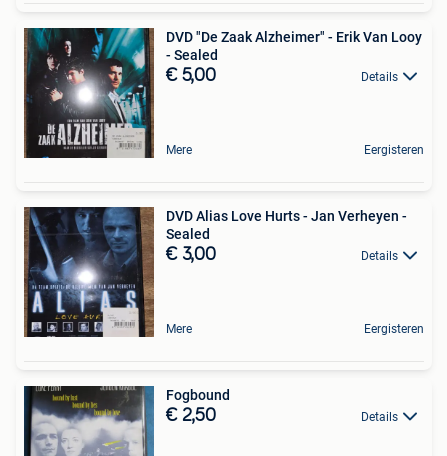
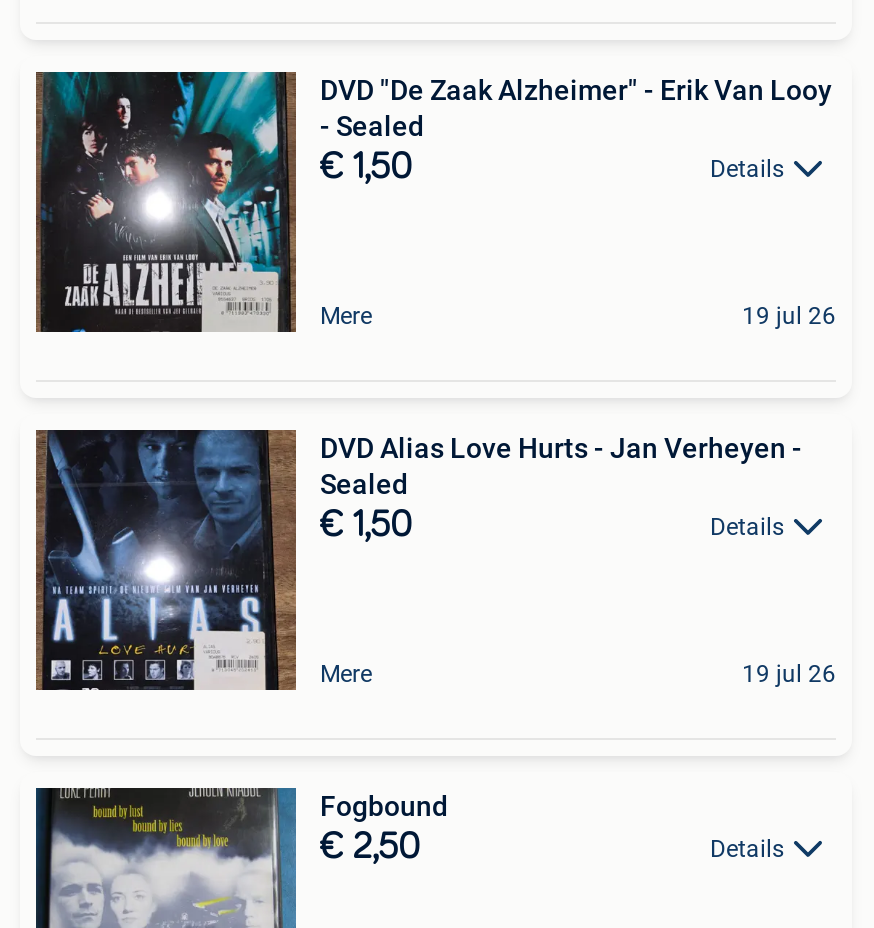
- € 5,00
+ € 1,50

- Eergisteren
+ 19 jul 26

- € 3,00
+ € 1,50

- Eergisteren
+ 19 jul 26
